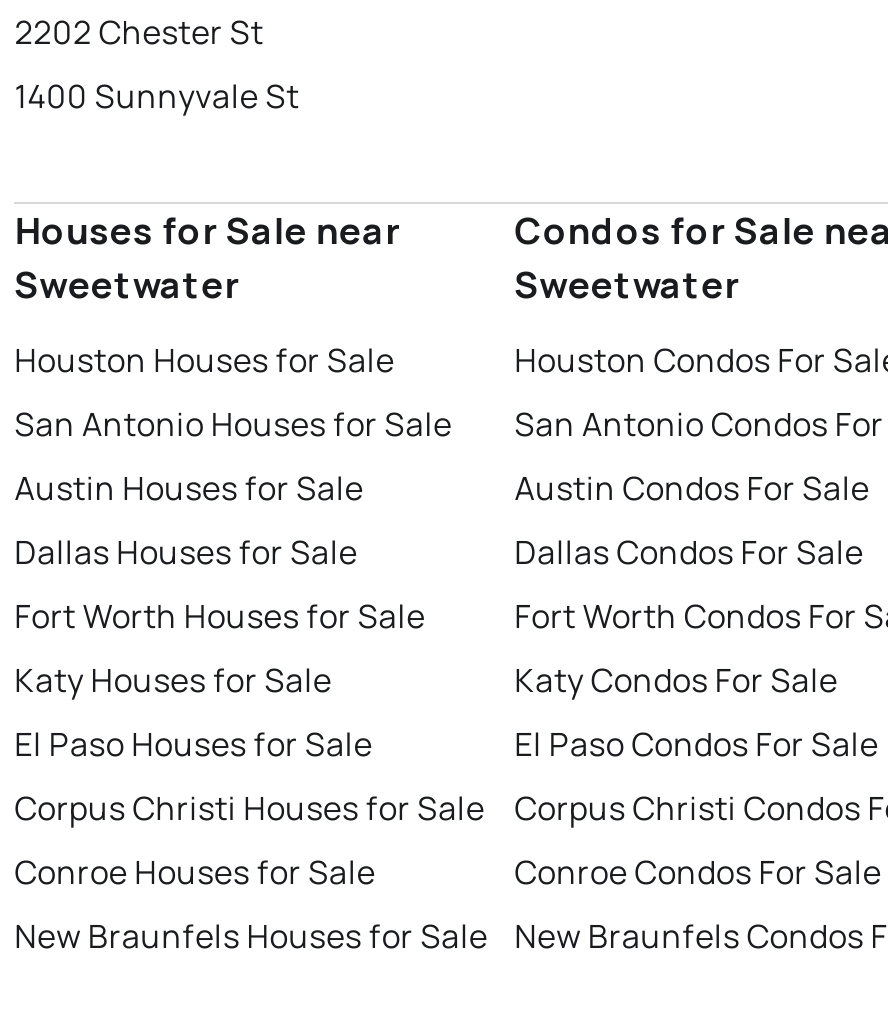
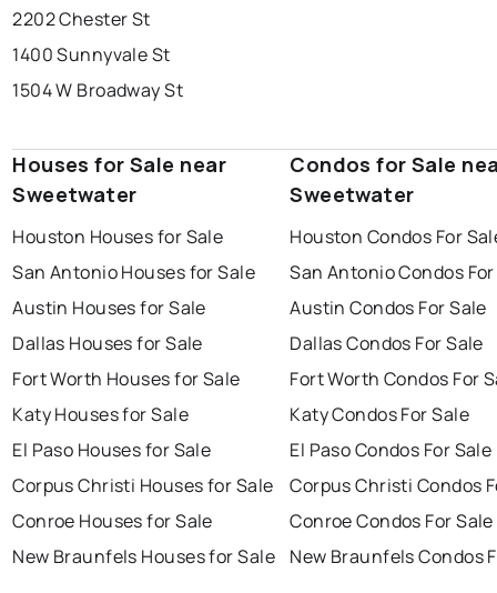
+ 1504 W Broadway St
